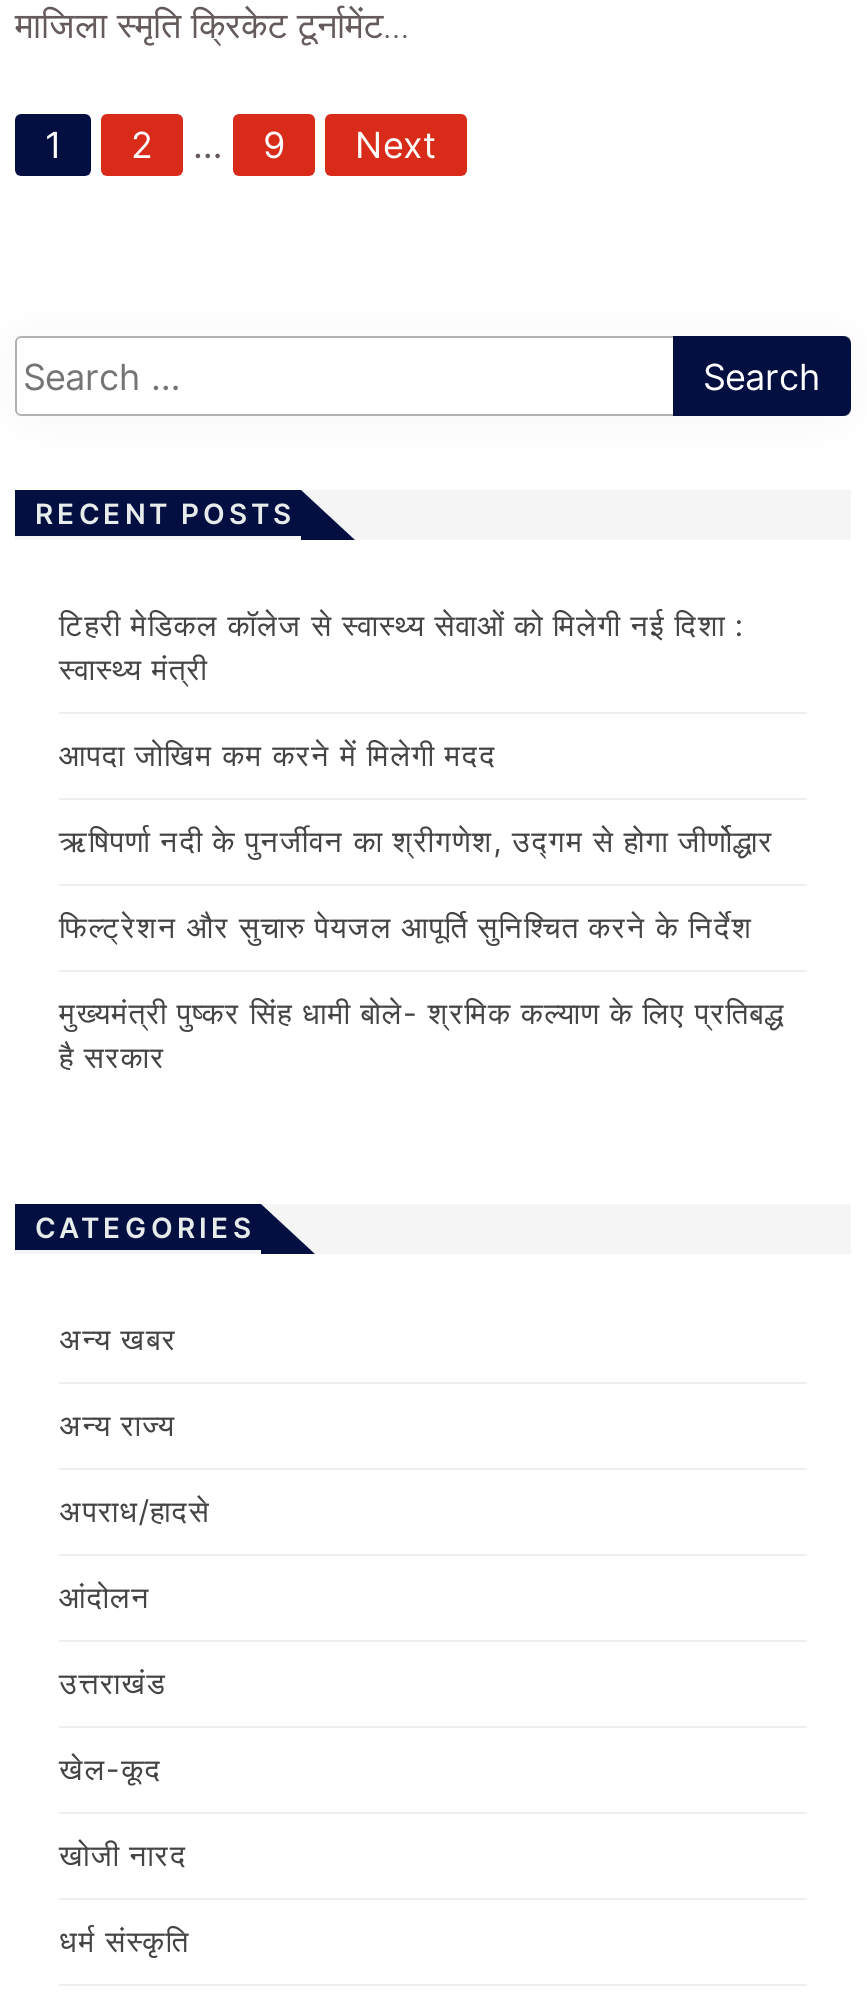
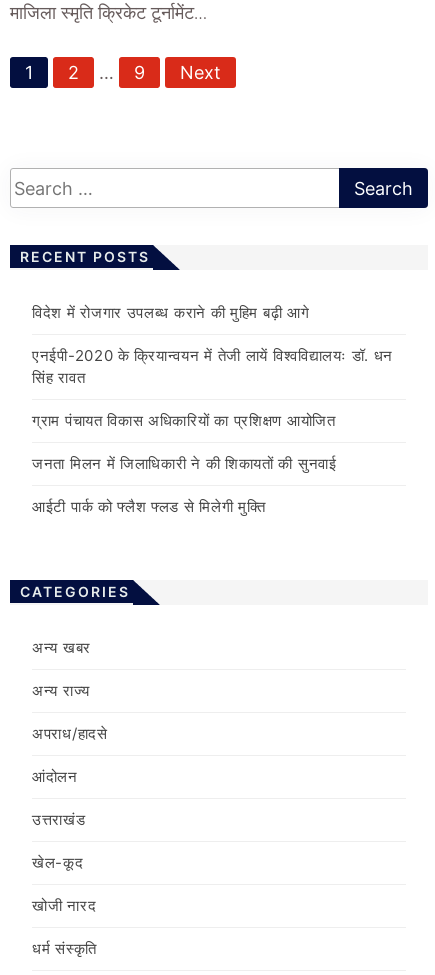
- टिहरी मेडिकल कॉलेज से स्वास्थ्य सेवाओं को मिलेगी नई दिशा :
- स्वास्थ्य मंत्री
+ विदेश में रोजगार उपलब्ध कराने की मुहिम बढ़ी आगे

- आपदा जोखिम कम करने में मिलेगी मदद
+ एनईपी-2020 के क्रियान्वयन में तेजी लायें विश्वविद्यालयः डॉ. धन
+ सिंह रावत

- ऋषिपर्णा नदी के पुनर्जीवन का श्रीगणेश, उद्गम से होगा जीर्णोद्धार
+ ग्राम पंचायत विकास अधिकारियों का प्रशिक्षण आयोजित

- फिल्ट्रेशन और सुचारु पेयजल आपूर्ति सुनिश्चित करने के निर्देश
+ जनता मिलन में जिलाधिकारी ने की शिकायतों की सुनवाई

- मुख्यमंत्री पुष्कर सिंह धामी बोले- श्रमिक कल्याण के लिए प्रतिबद्ध
- है सरकार
+ आईटी पार्क को फ्लैश फ्लड से मिलेगी मुक्ति
